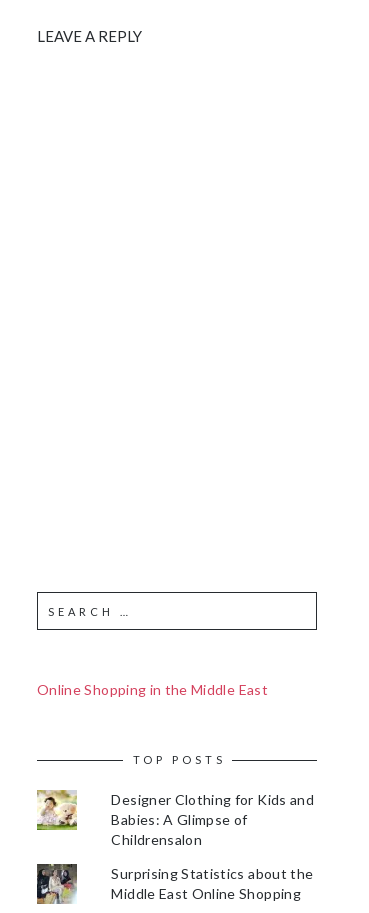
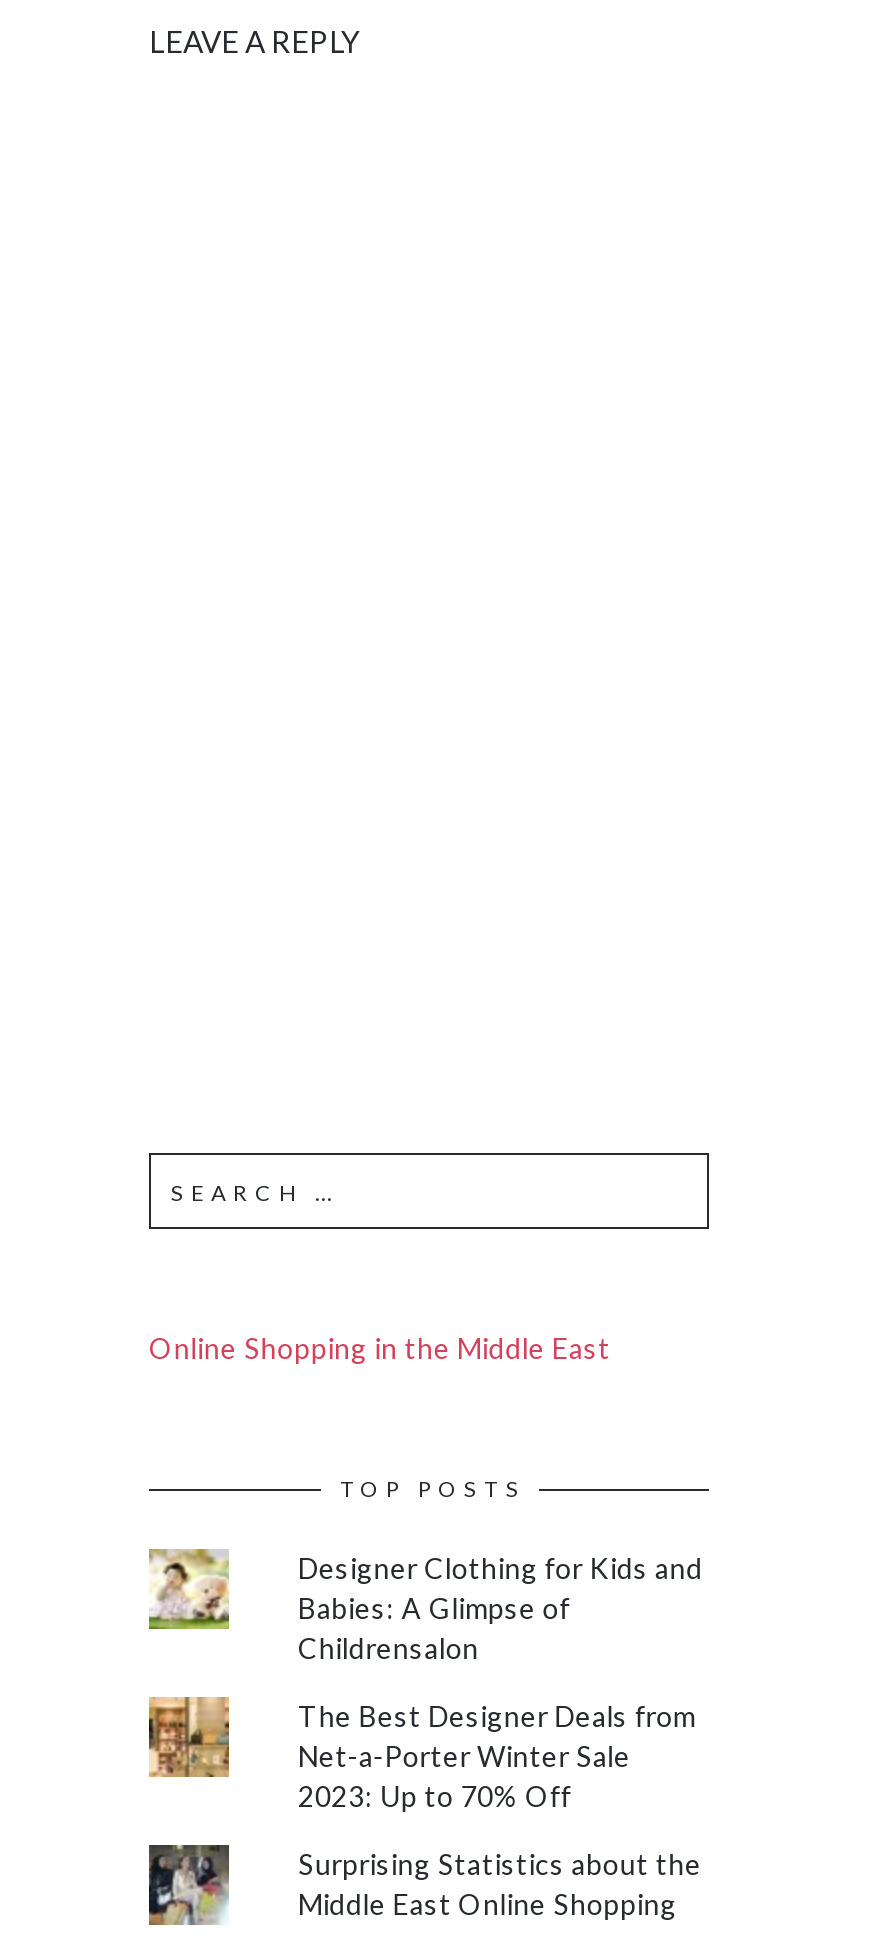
+ [image]
+ The Best Designer Deals from
+ Net-a-Porter Winter Sale
+ 2023: Up to 70% Off
